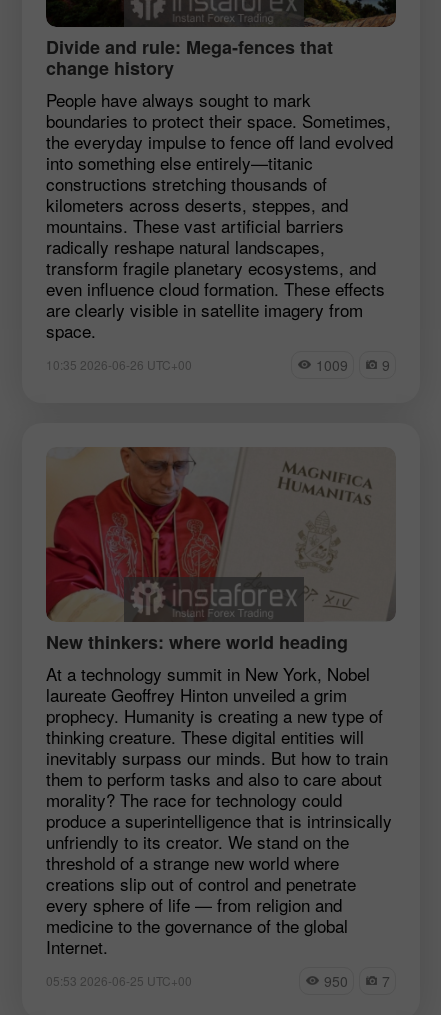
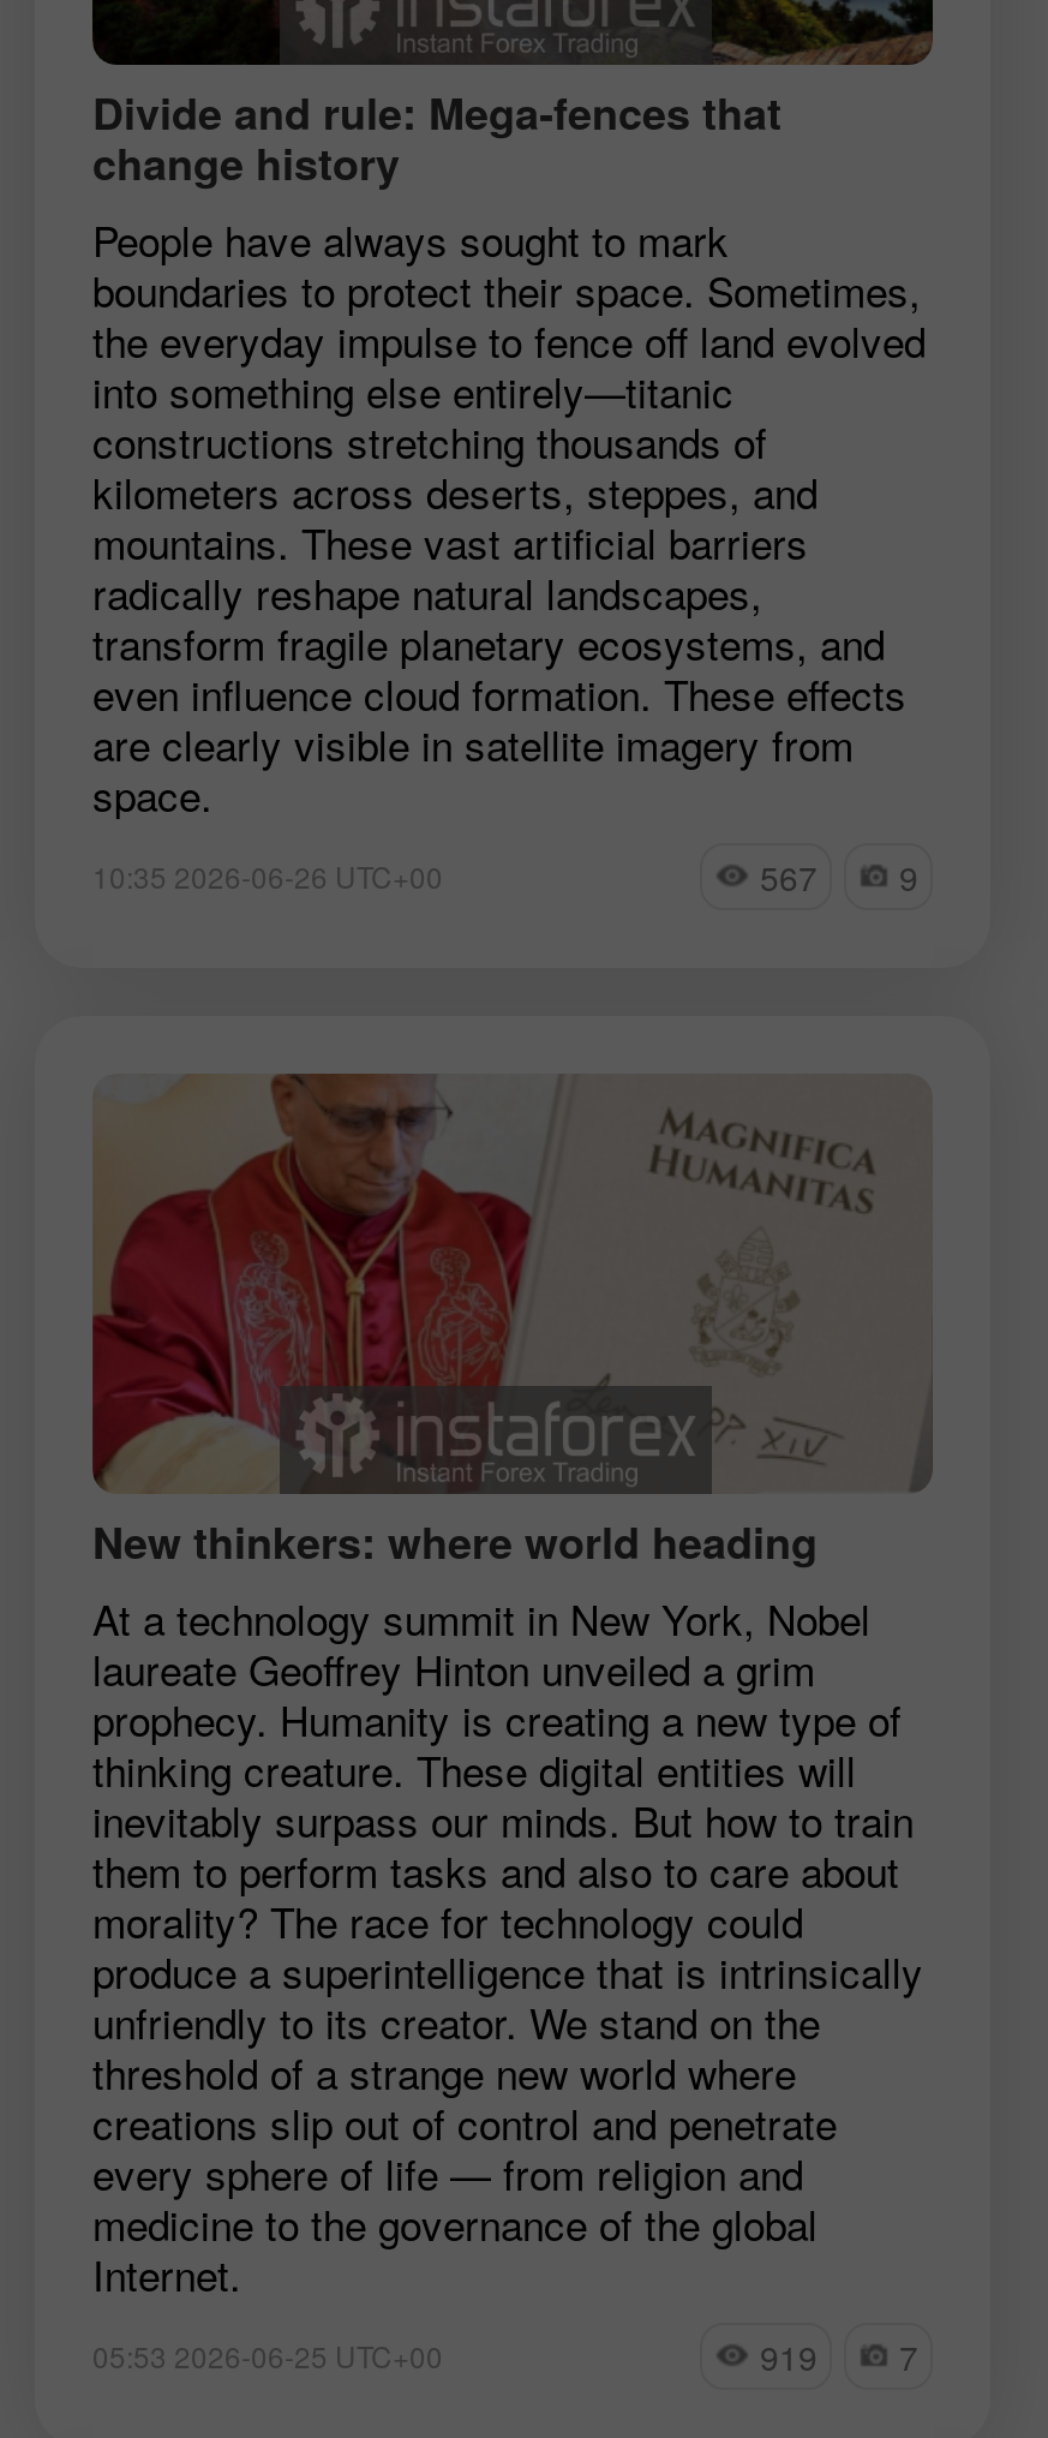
- 1009 9
+ 567 9

- 950 7
+ 919 7
